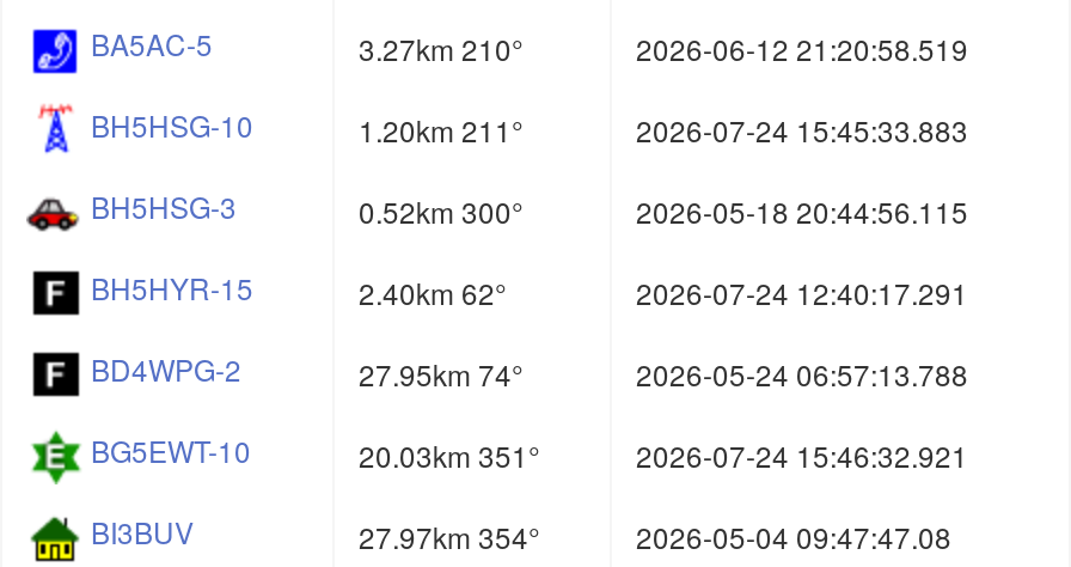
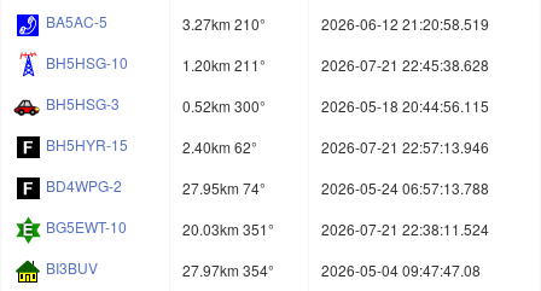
- 2026-07-24 15:45:33.883
+ 2026-07-21 22:45:38.628

- 2026-07-24 12:40:17.291
+ 2026-07-21 22:57:13.946

- 2026-07-24 15:46:32.921
+ 2026-07-21 22:38:11.524
